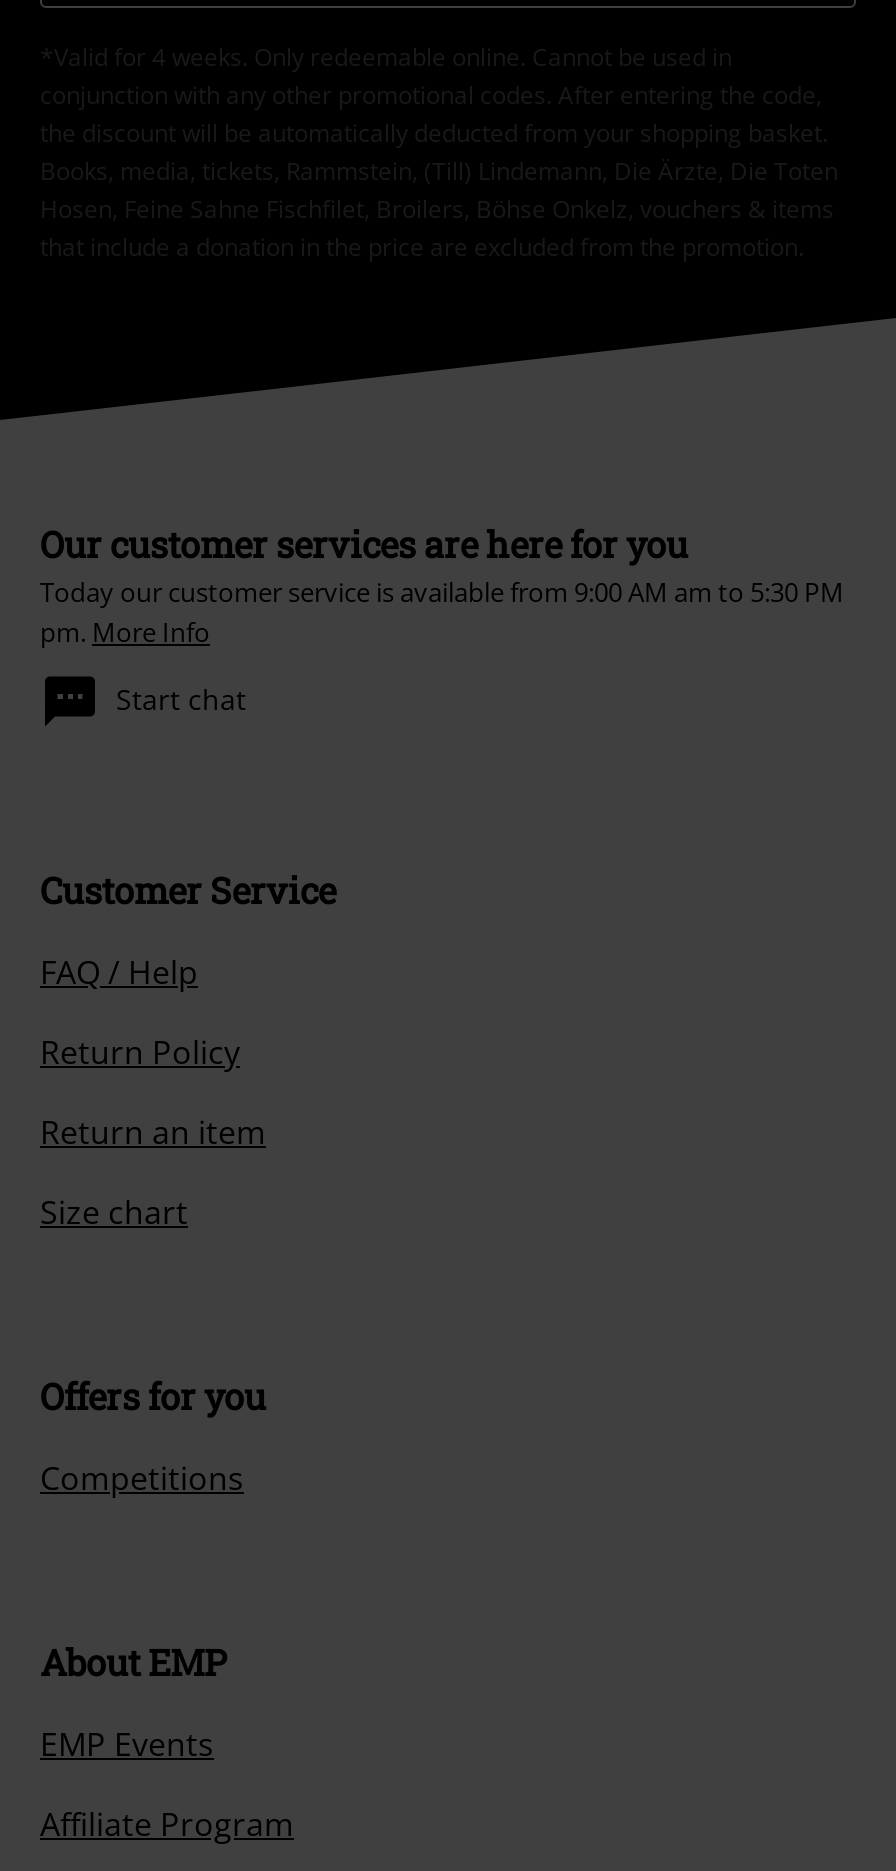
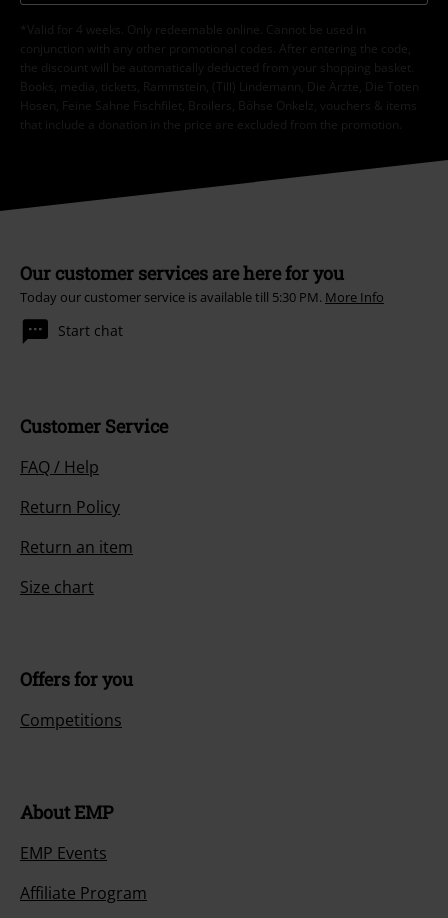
- Today our customer service is available from 9:00 AM am to 5:30 PM
- pm. More Info
+ Today our customer service is available till 5:30 PM. More Info
